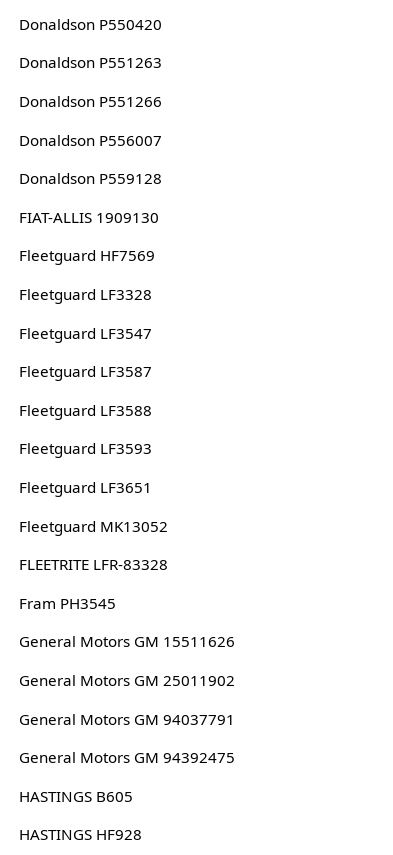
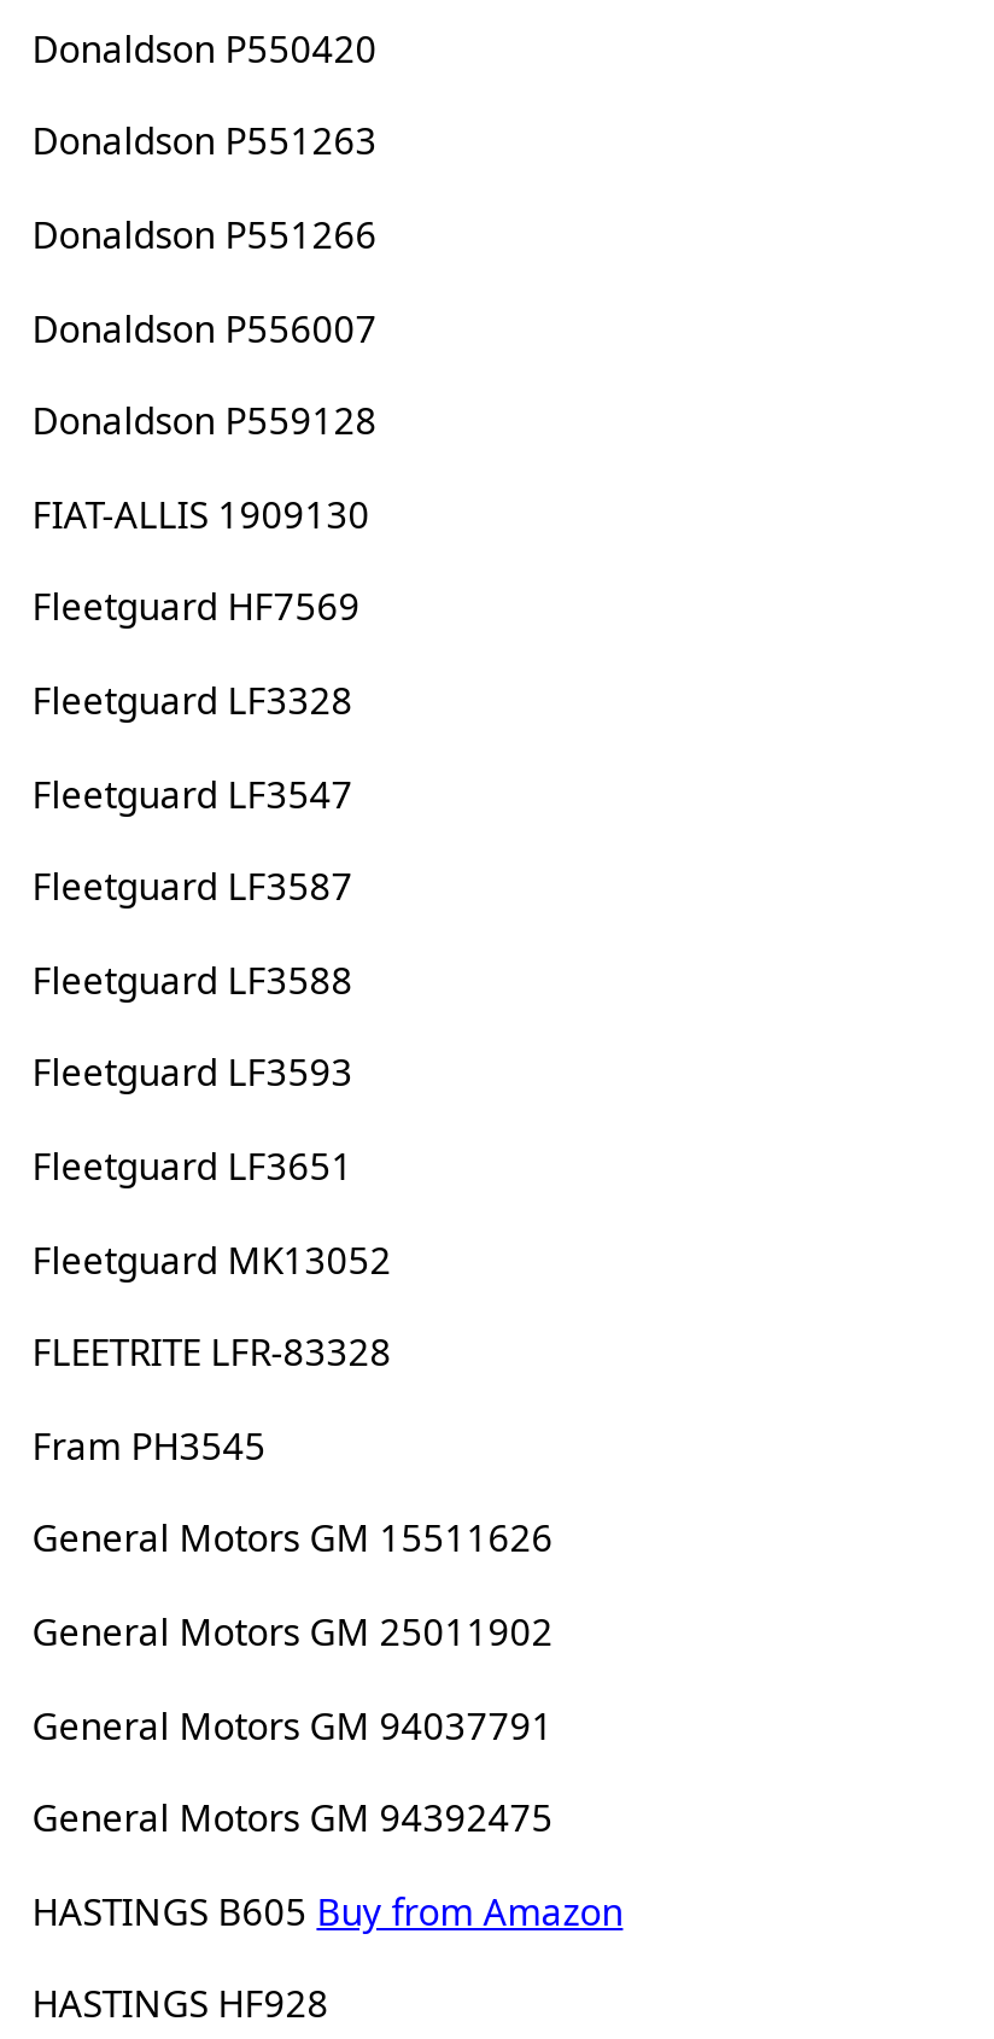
- HASTINGS B605
+ HASTINGS B605 Buy from Amazon
